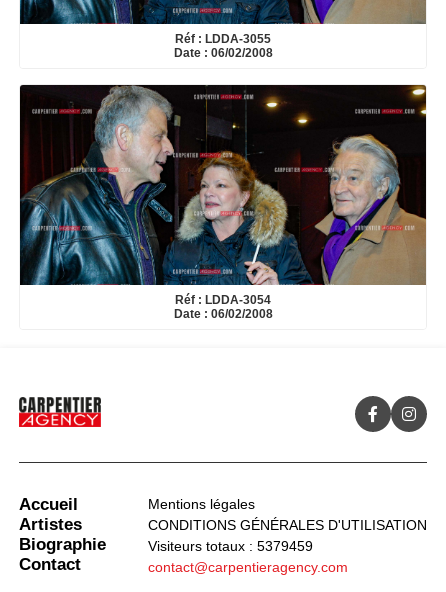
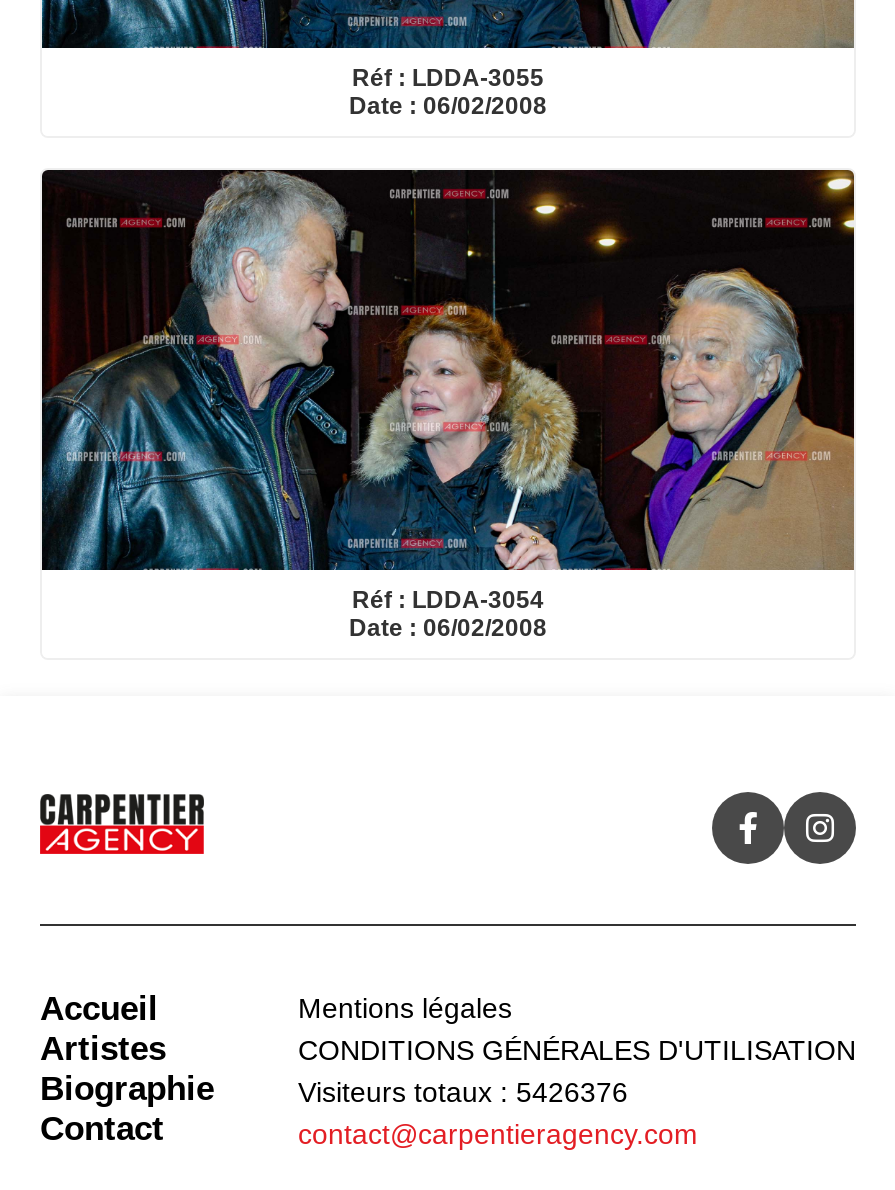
- Visiteurs totaux : 5379459
+ Visiteurs totaux : 5426376
